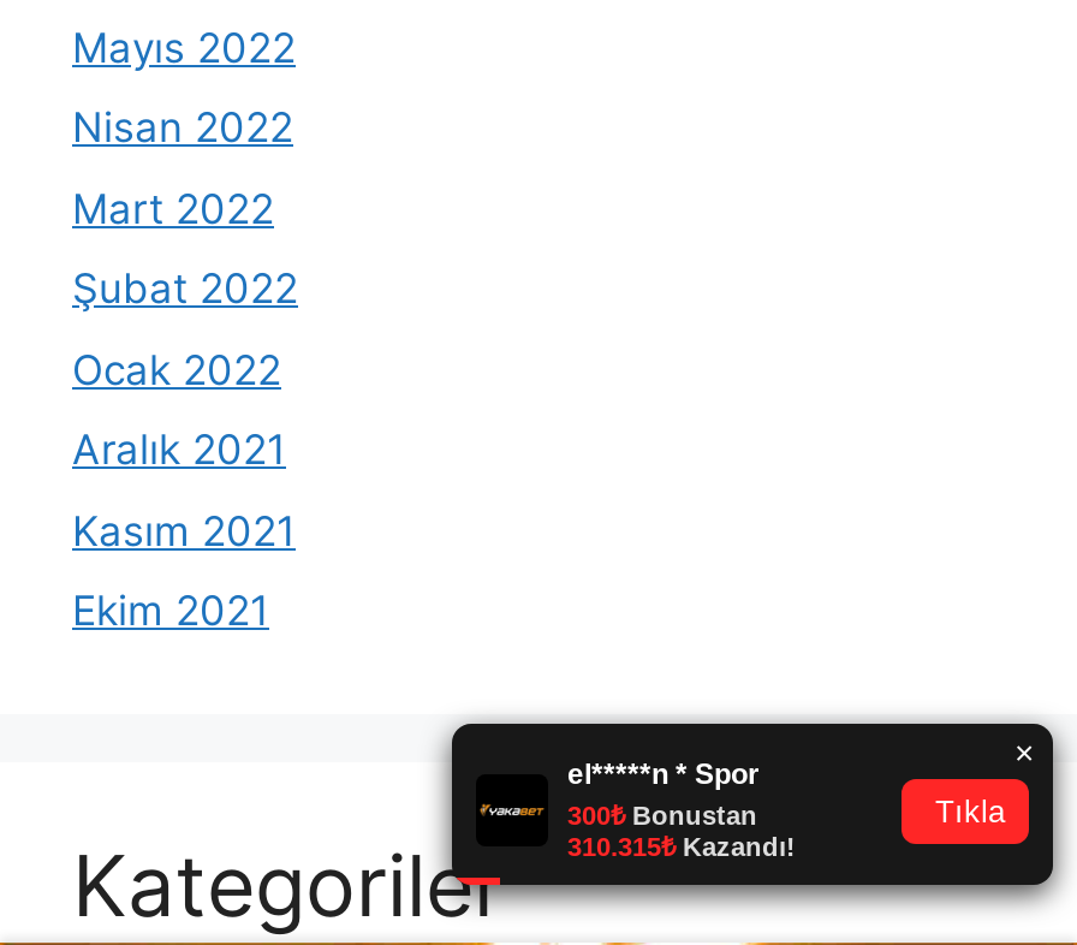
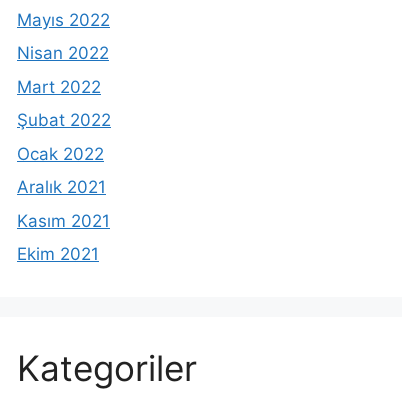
- [image]
